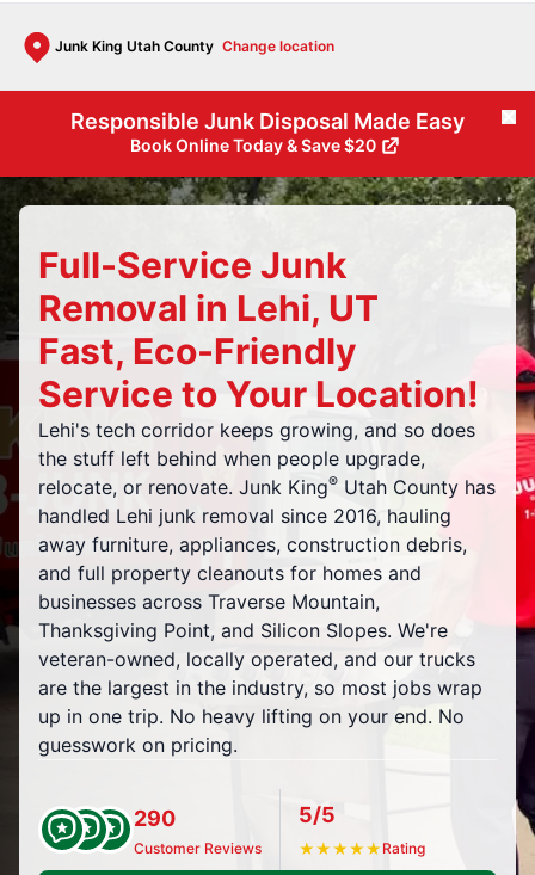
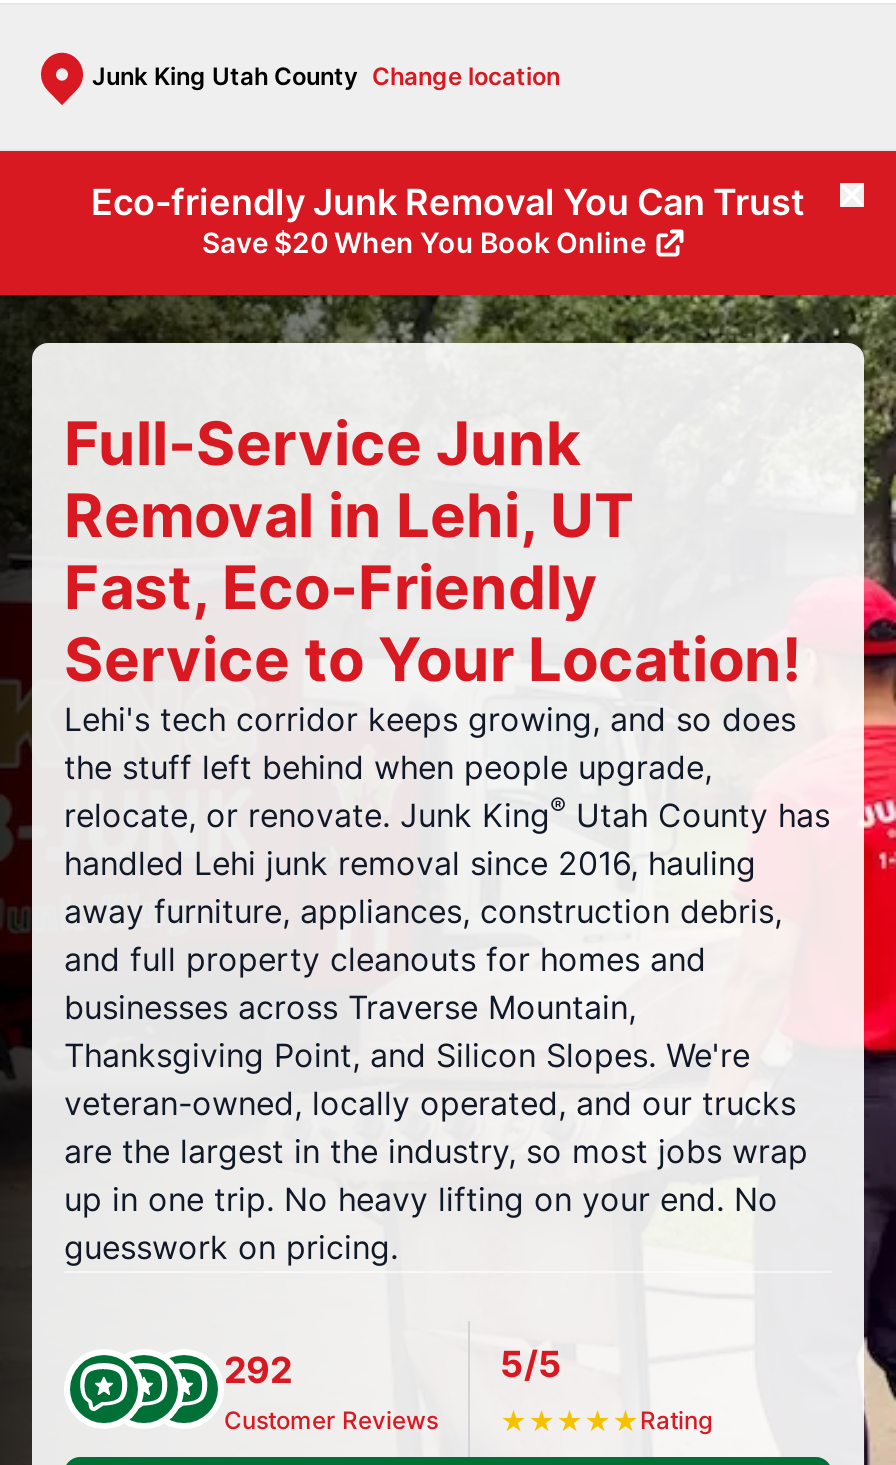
- Responsible Junk Disposal Made Easy
- Book Online Today & Save $20
+ Eco-friendly Junk Removal You Can Trust
+ Save $20 When You Book Online

- 290
+ 292
